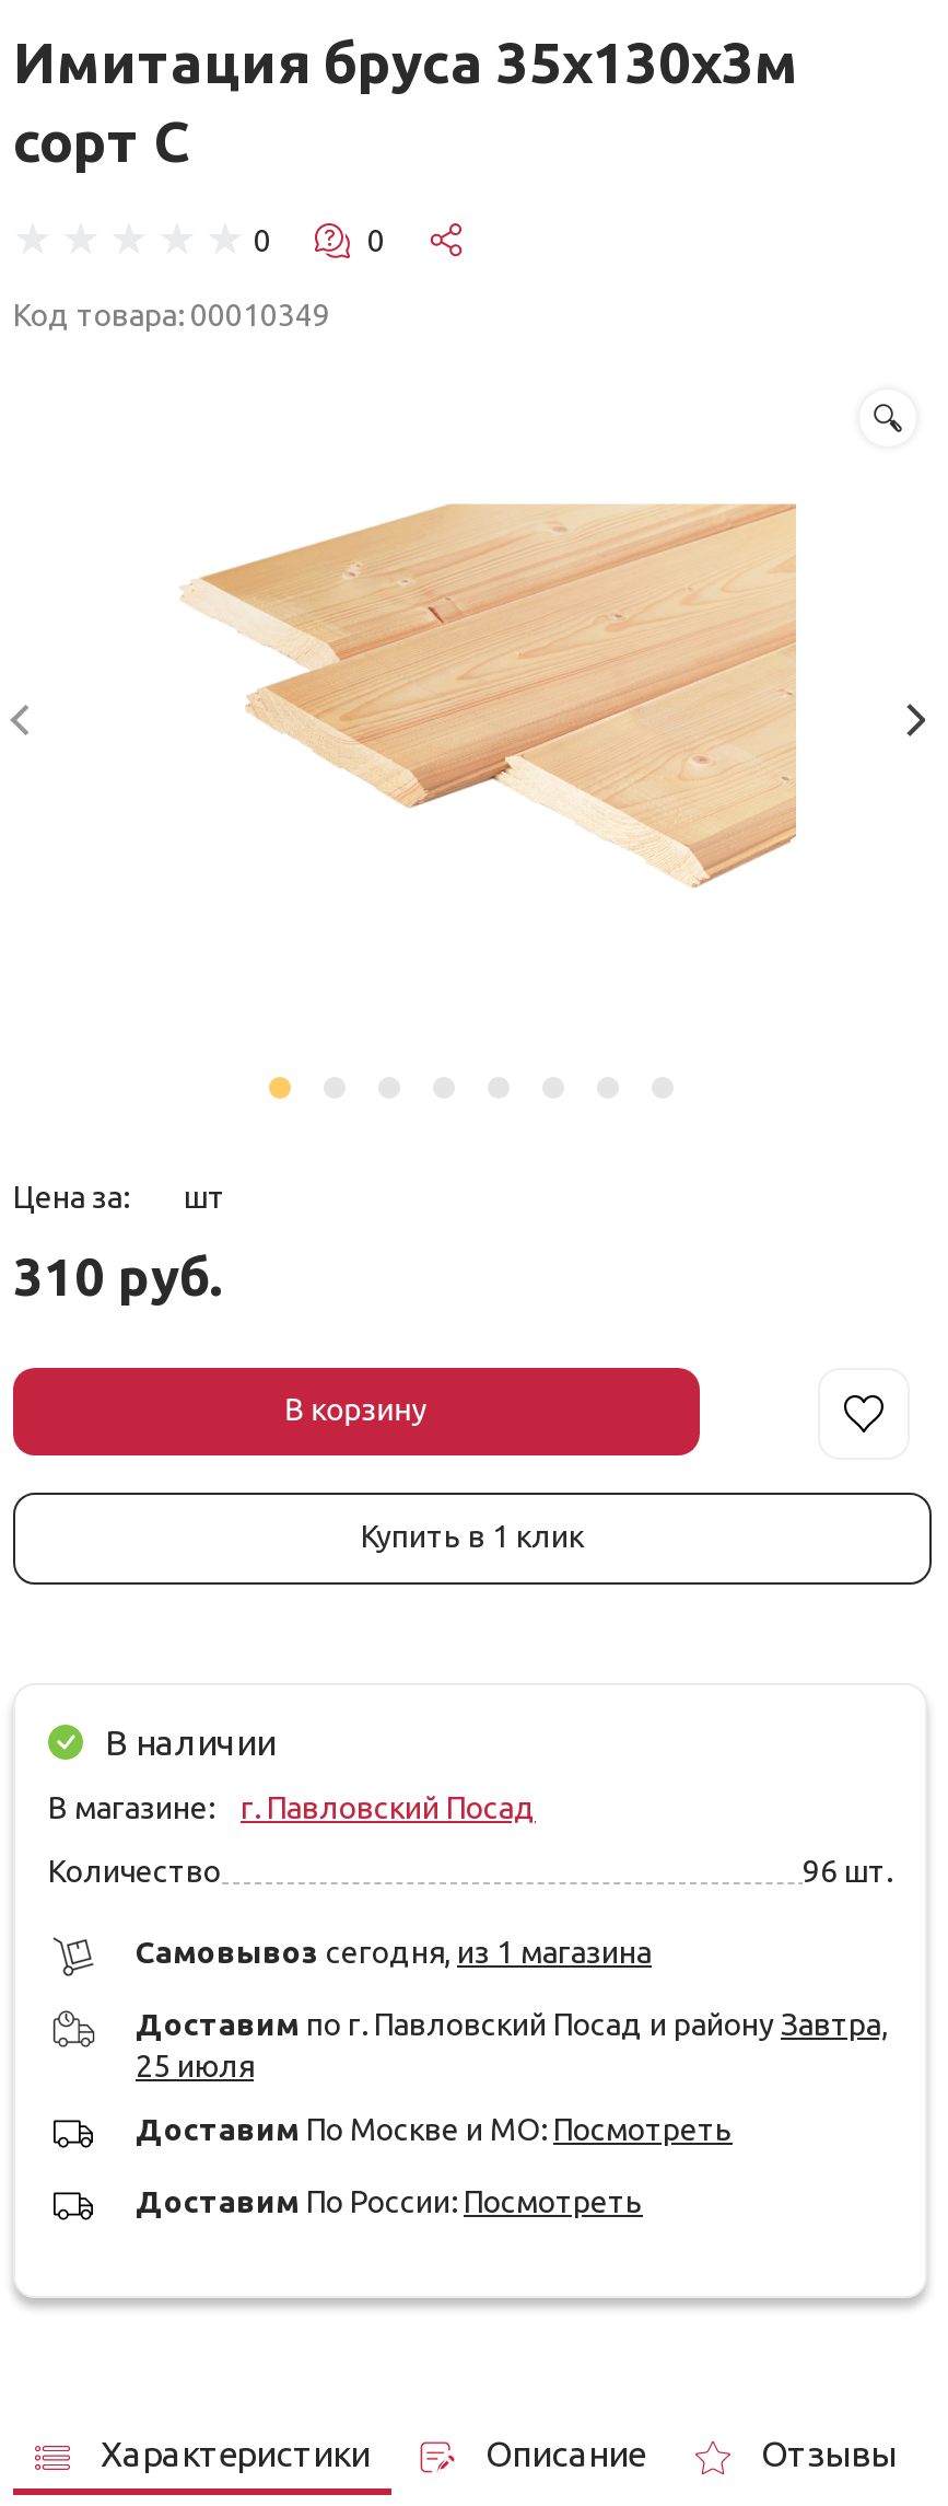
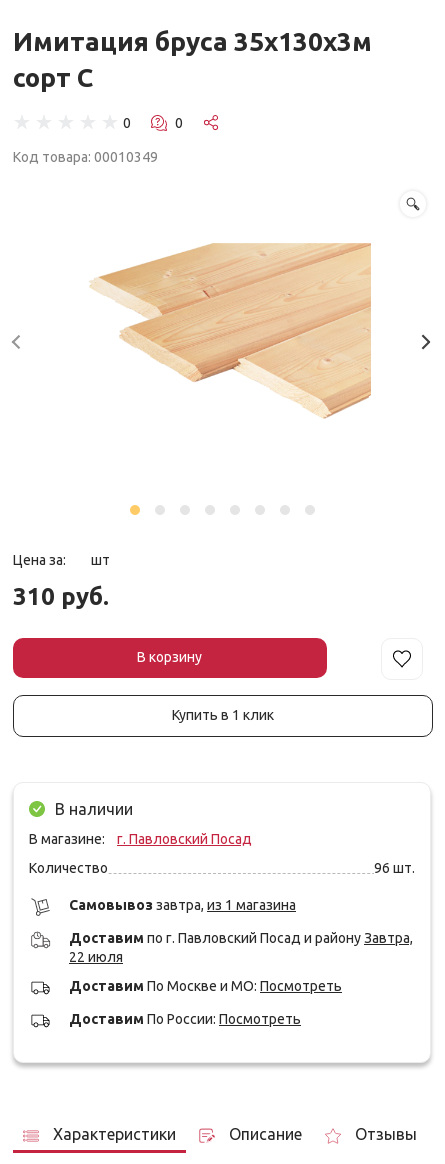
- Cамовывоз сегодня, из 1 магазина
+ Cамовывоз завтра, из 1 магазина

- 25 июля
+ 22 июля
